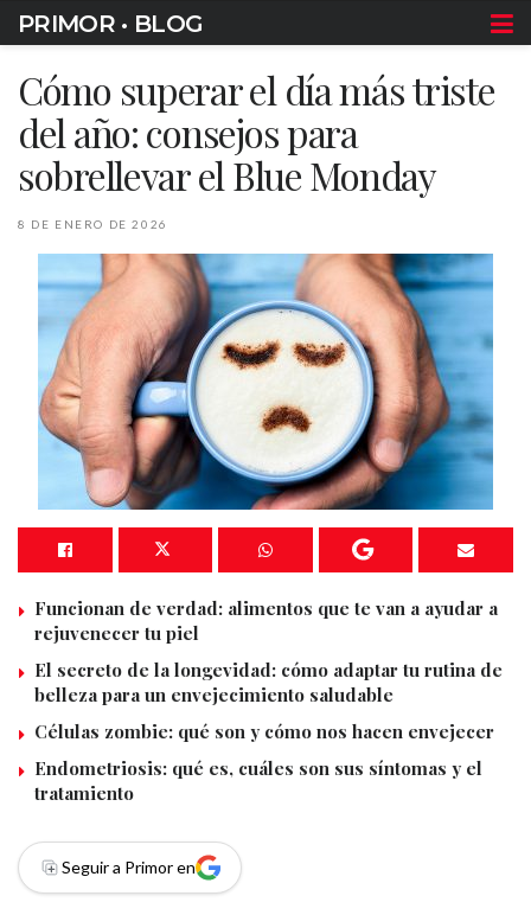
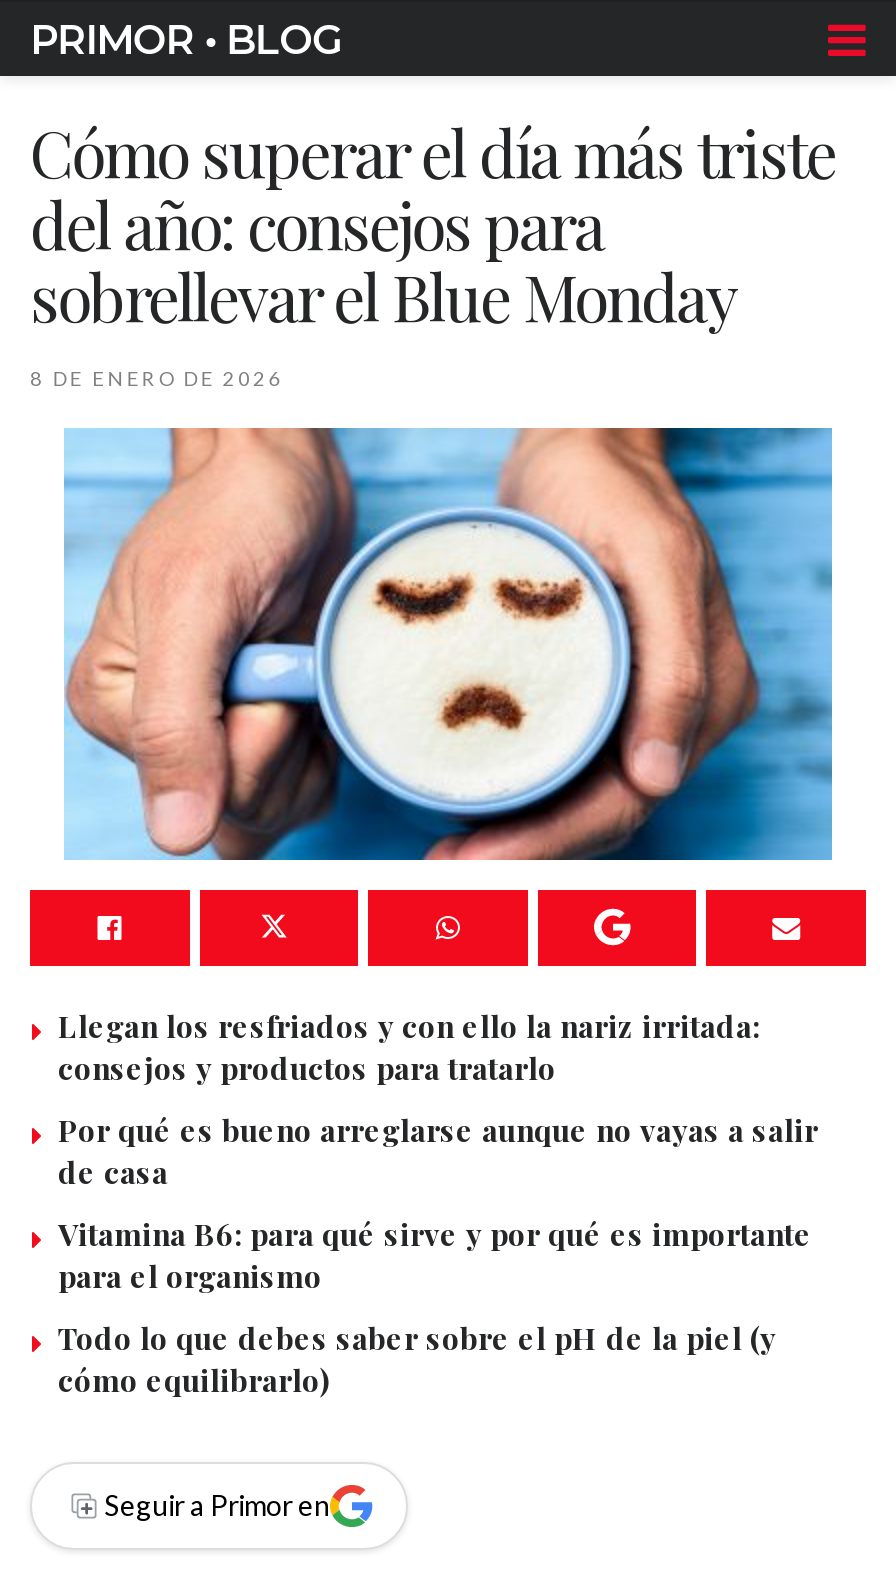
- Funcionan de verdad: alimentos que te van a ayudar a
- rejuvenecer tu piel
+ Llegan los resfriados y con ello la nariz irritada:
+ consejos y productos para tratarlo

- El secreto de la longevidad: cómo adaptar tu rutina de
- belleza para un envejecimiento saludable
+ Por qué es bueno arreglarse aunque no vayas a salir
+ de casa

- Células zombie: qué son y cómo nos hacen envejecer
+ Vitamina B6: para qué sirve y por qué es importante
+ para el organismo

- Endometriosis: qué es, cuáles son sus síntomas y el
- tratamiento
+ Todo lo que debes saber sobre el pH de la piel (y
+ cómo equilibrarlo)
